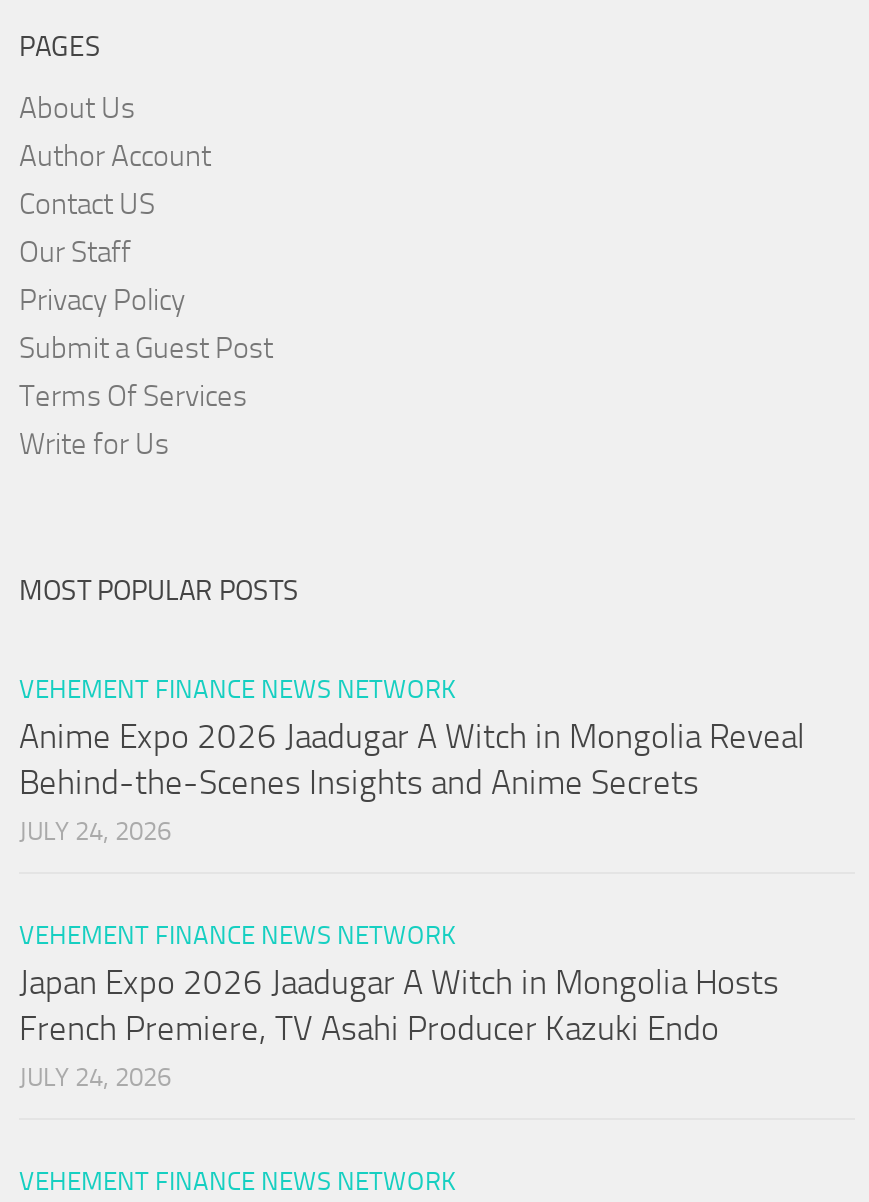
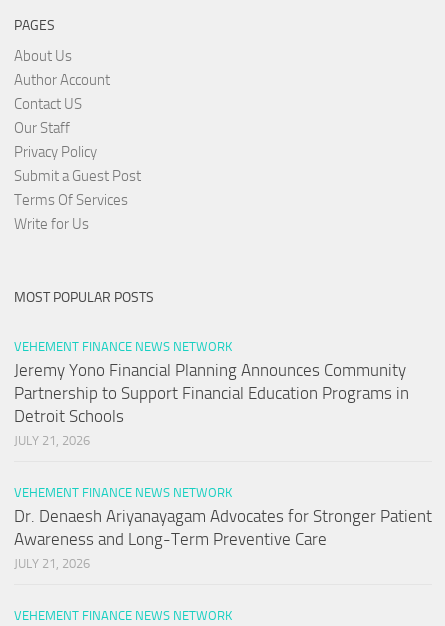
- Anime Expo 2026 Jaadugar A Witch in Mongolia Reveal
- Behind-the-Scenes Insights and Anime Secrets
- JULY 24, 2026
+ Jeremy Yono Financial Planning Announces Community
+ Partnership to Support Financial Education Programs in
+ Detroit Schools
+ JULY 21, 2026

- Japan Expo 2026 Jaadugar A Witch in Mongolia Hosts
- French Premiere, TV Asahi Producer Kazuki Endo
- JULY 24, 2026
+ Dr. Denaesh Ariyanayagam Advocates for Stronger Patient
+ Awareness and Long-Term Preventive Care
+ JULY 21, 2026
